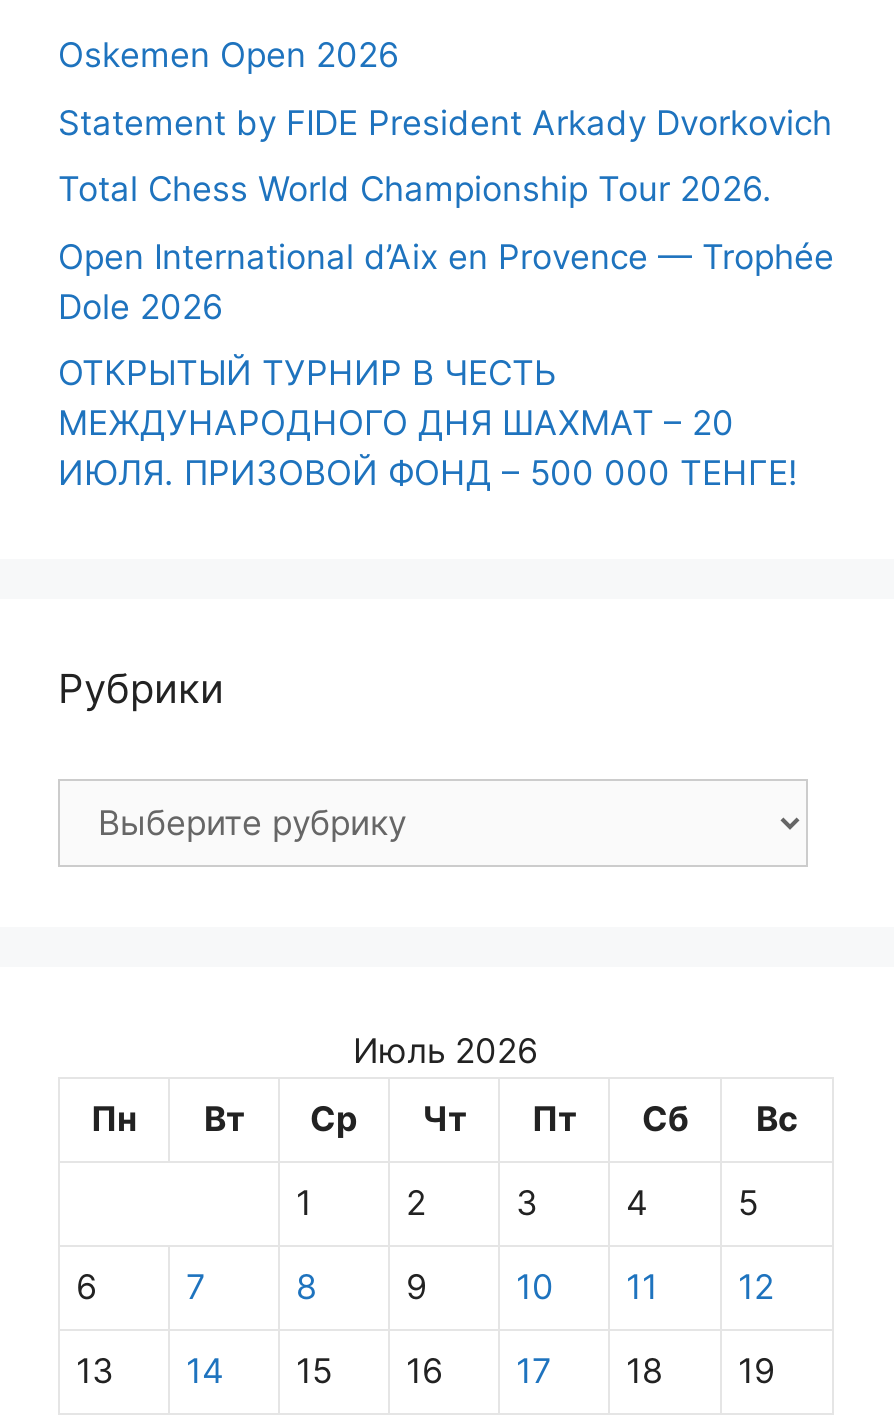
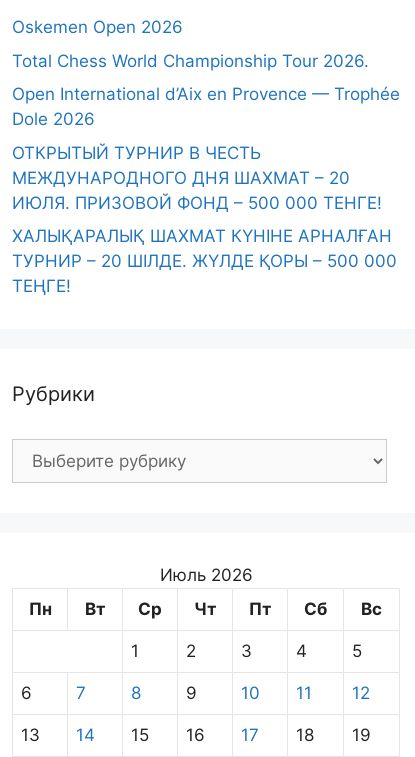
- Statement by FIDE President Arkady Dvorkovich

moved up: Total Chess World Championship Tour 2026. | Open International d’Aix en Provence — Trophée | Dole 2026 | ОТКРЫТЫЙ ТУРНИР В ЧЕСТЬ | МЕЖДУНАРОДНОГО ДНЯ ШАХМАТ – 20 | ИЮЛЯ. ПРИЗОВОЙ ФОНД – 500 000 ТЕНГЕ!

+ ХАЛЫҚАРАЛЫҚ ШАХМАТ КҮНІНЕ АРНАЛҒАН
+ ТУРНИР – 20 ШІЛДЕ. ЖҮЛДЕ ҚОРЫ – 500 000
+ ТЕҢГЕ!
